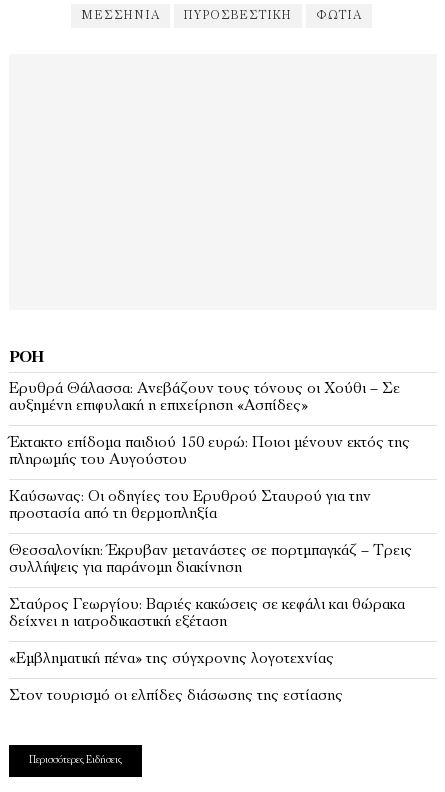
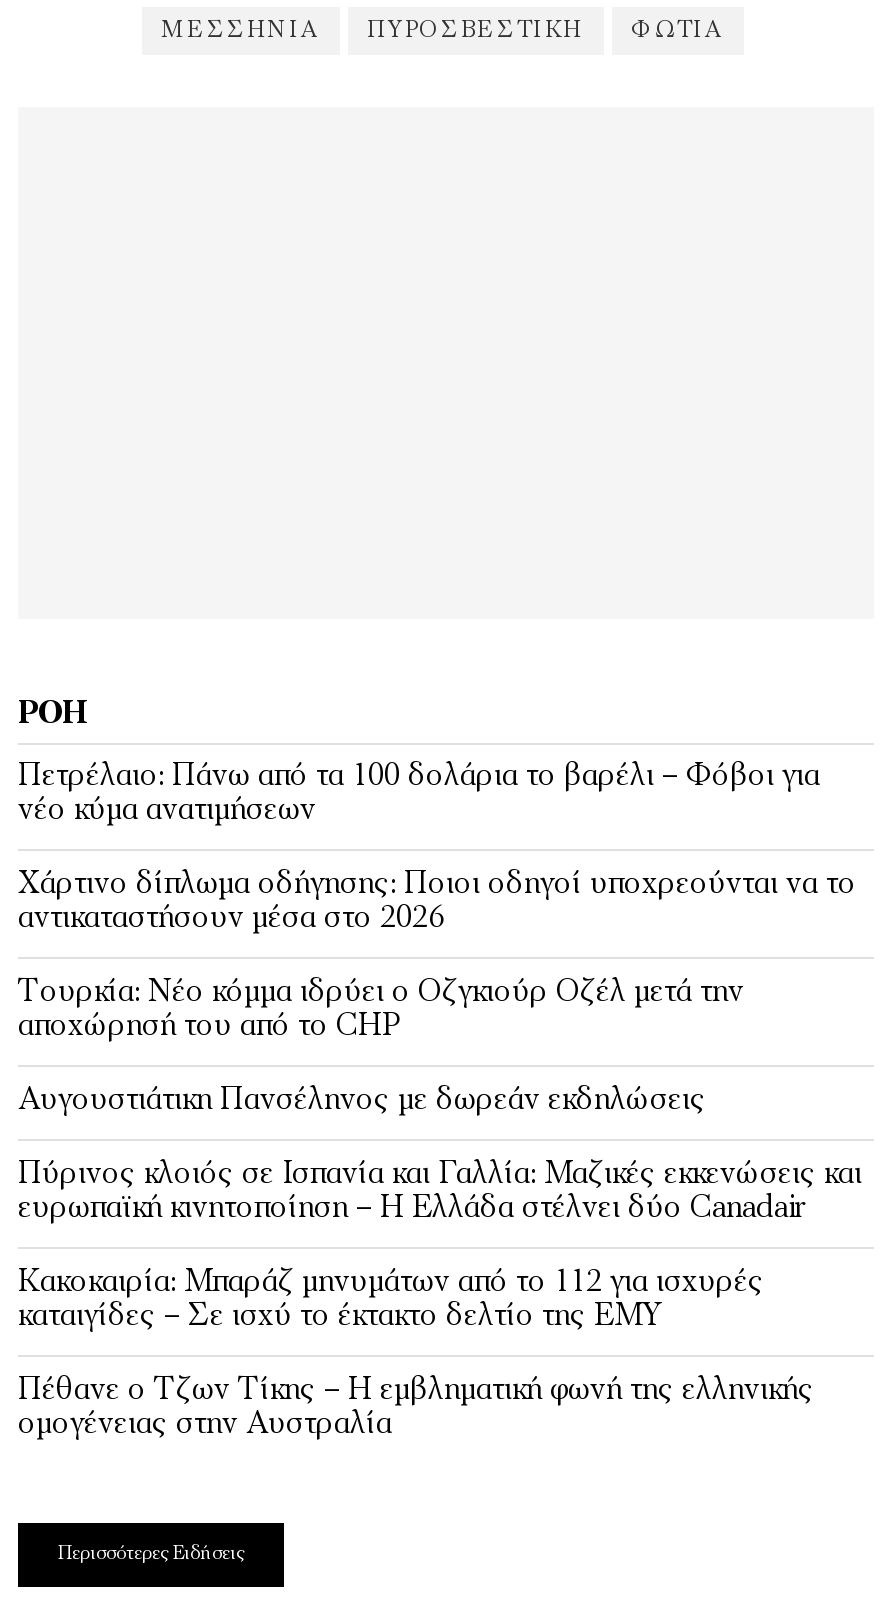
- Ερυθρά Θάλασσα: Ανεβάζουν τους τόνους οι Χούθι – Σε
- αυξημένη επιφυλακή η επιχείρηση «Ασπίδες»
+ Πετρέλαιο: Πάνω από τα 100 δολάρια το βαρέλι – Φόβοι για
+ νέο κύμα ανατιμήσεων

- Έκτακτο επίδομα παιδιού 150 ευρώ: Ποιοι μένουν εκτός της
- πληρωμής του Αυγούστου
+ Χάρτινο δίπλωμα οδήγησης: Ποιοι οδηγοί υποχρεούνται να το
+ αντικαταστήσουν μέσα στο 2026

- Καύσωνας: Οι οδηγίες του Ερυθρού Σταυρού για την
- προστασία από τη θερμοπληξία
+ Τουρκία: Νέο κόμμα ιδρύει ο Οζγκιούρ Οζέλ μετά την
+ αποχώρησή του από το CHP

- Θεσσαλονίκη: Έκρυβαν μετανάστες σε πορτμπαγκάζ – Τρεις
- συλλήψεις για παράνομη διακίνηση
+ Αυγουστιάτικη Πανσέληνος με δωρεάν εκδηλώσεις

- Σταύρος Γεωργίου: Βαριές κακώσεις σε κεφάλι και θώρακα
- δείχνει η ιατροδικαστική εξέταση
+ Πύρινος κλοιός σε Ισπανία και Γαλλία: Μαζικές εκκενώσεις και
+ ευρωπαϊκή κινητοποίηση – Η Ελλάδα στέλνει δύο Canadair

- «Εμβληματική πένα» της σύγχρονης λογοτεχνίας
+ Κακοκαιρία: Μπαράζ μηνυμάτων από το 112 για ισχυρές
+ καταιγίδες – Σε ισχύ το έκτακτο δελτίο της ΕΜΥ

- Στον τουρισμό οι ελπίδες διάσωσης της εστίασης
+ Πέθανε ο Τζων Τίκης – Η εμβληματική φωνή της ελληνικής
+ ομογένειας στην Αυστραλία
